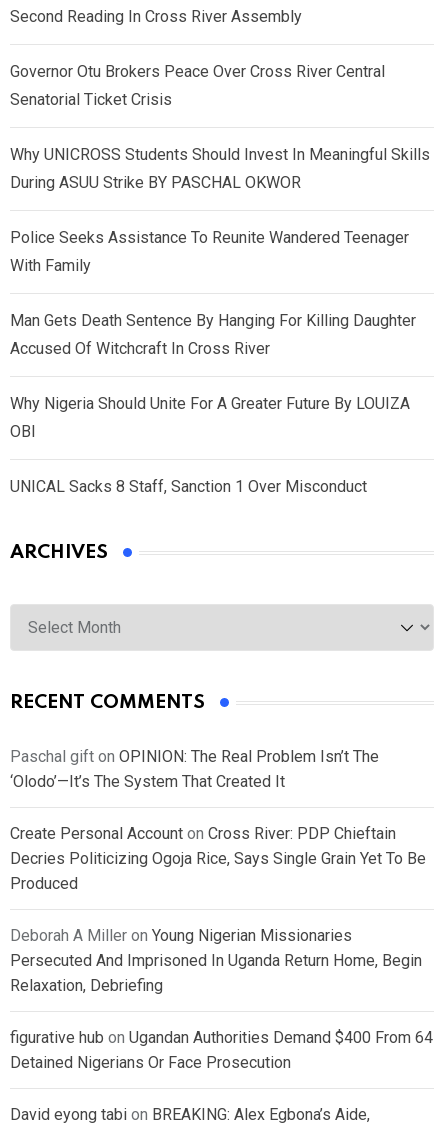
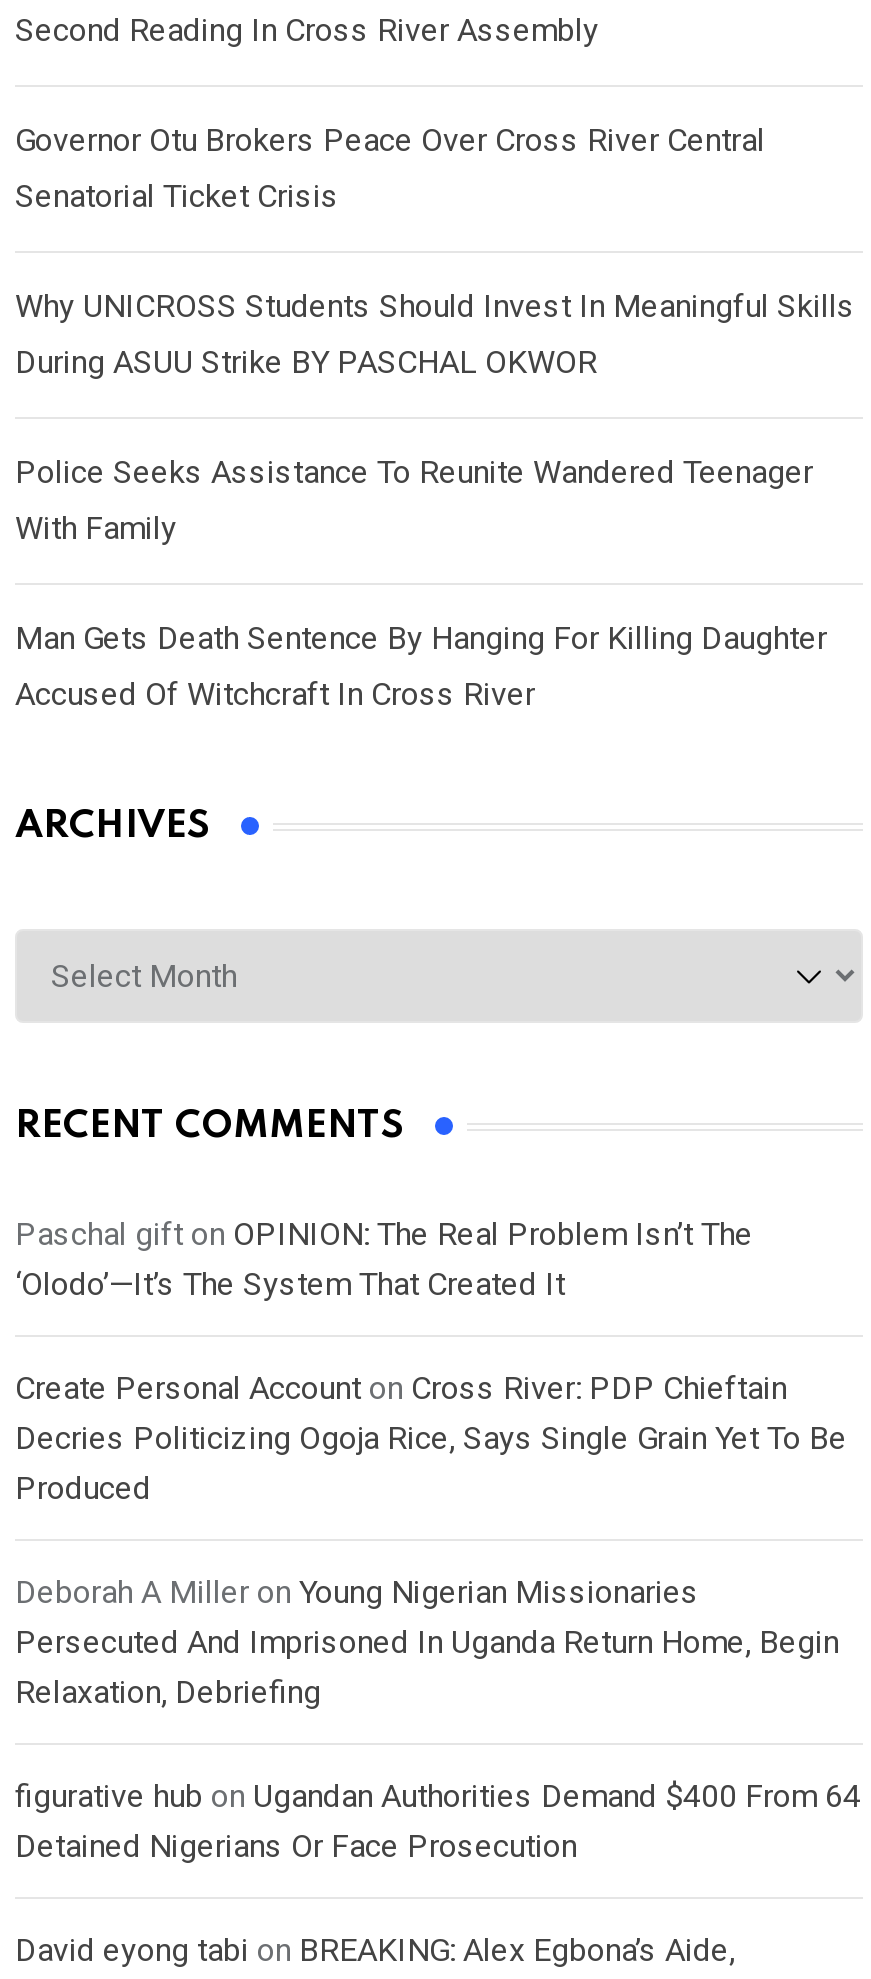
- Why Nigeria Should Unite For A Greater Future By LOUIZA
- OBI
- UNICAL Sacks 8 Staff, Sanction 1 Over Misconduct
